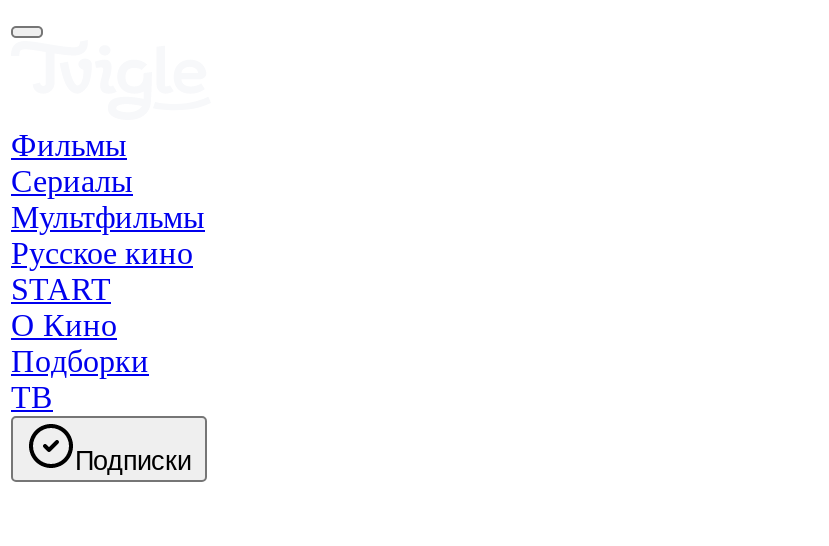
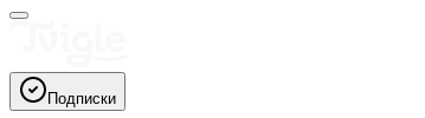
- Фильмы
- Сериалы
- Мультфильмы
- Русское кино
- START
- О Кино
- Подборки
- ТВ
